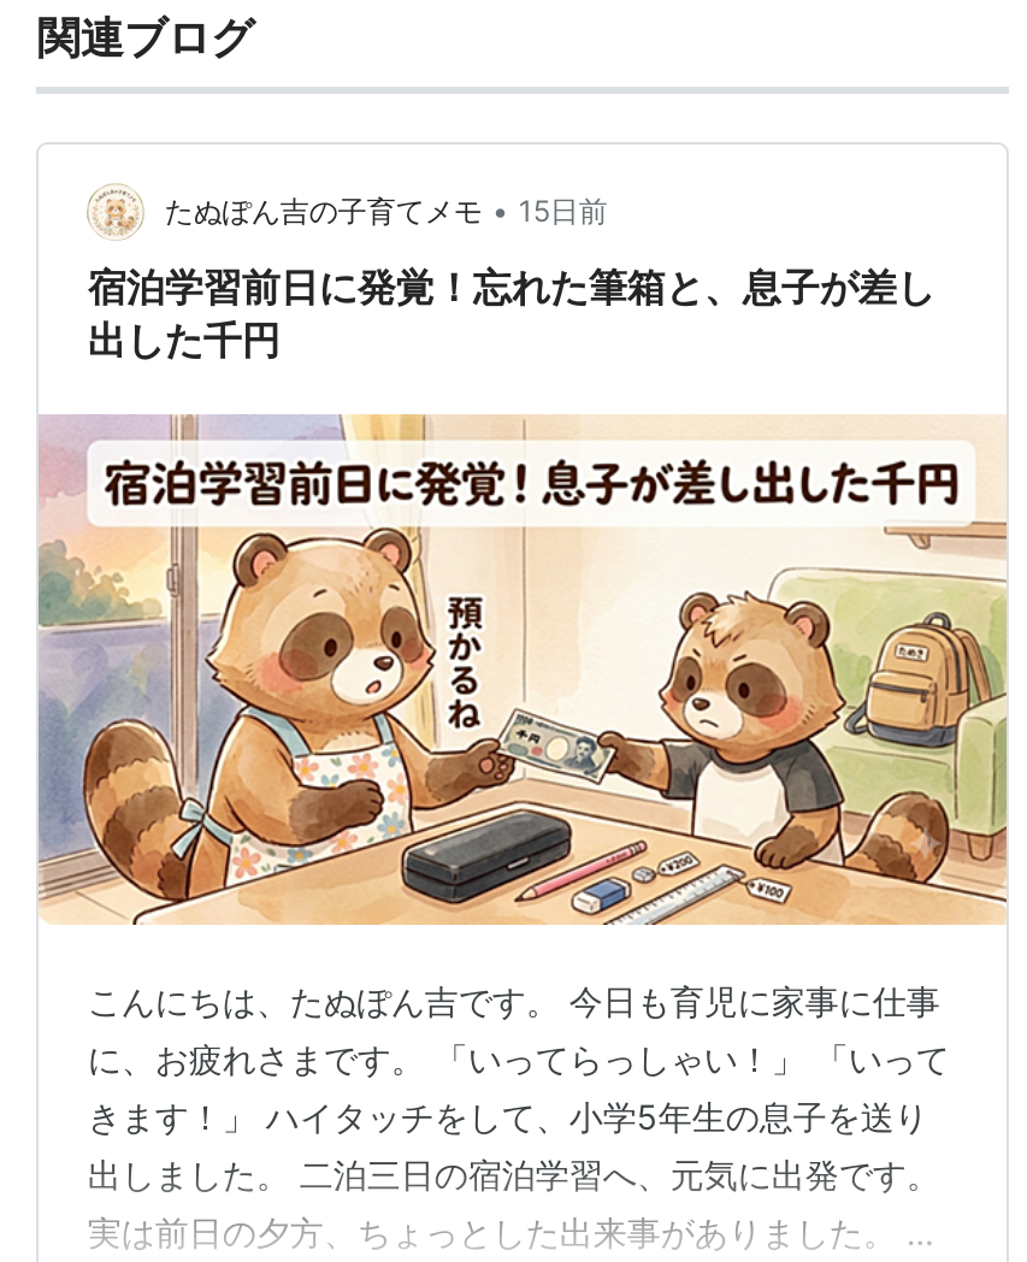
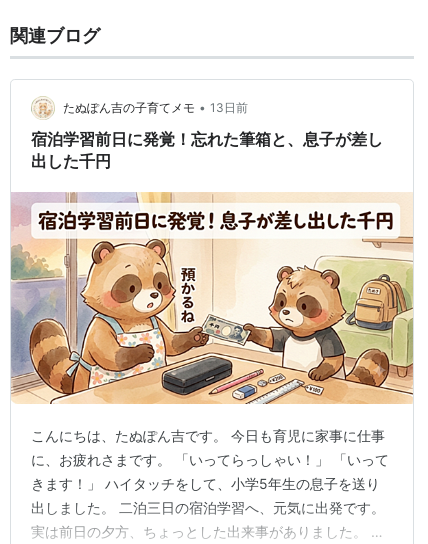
- たぬぽん吉の子育てメモ • 15日前
+ たぬぽん吉の子育てメモ • 13日前
